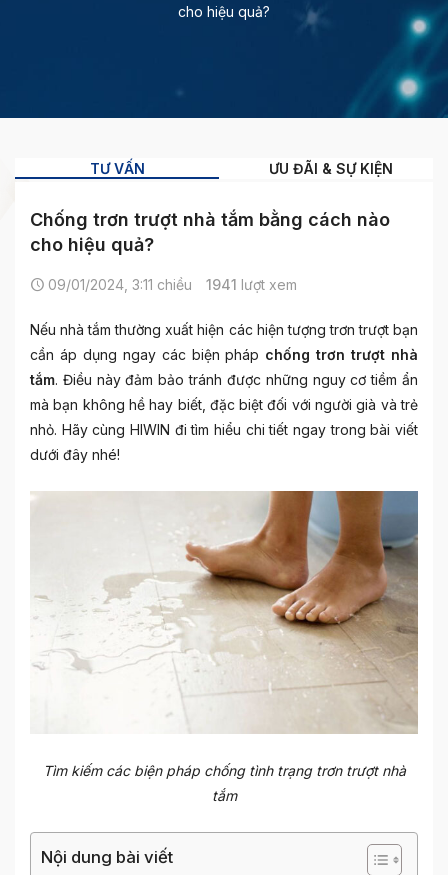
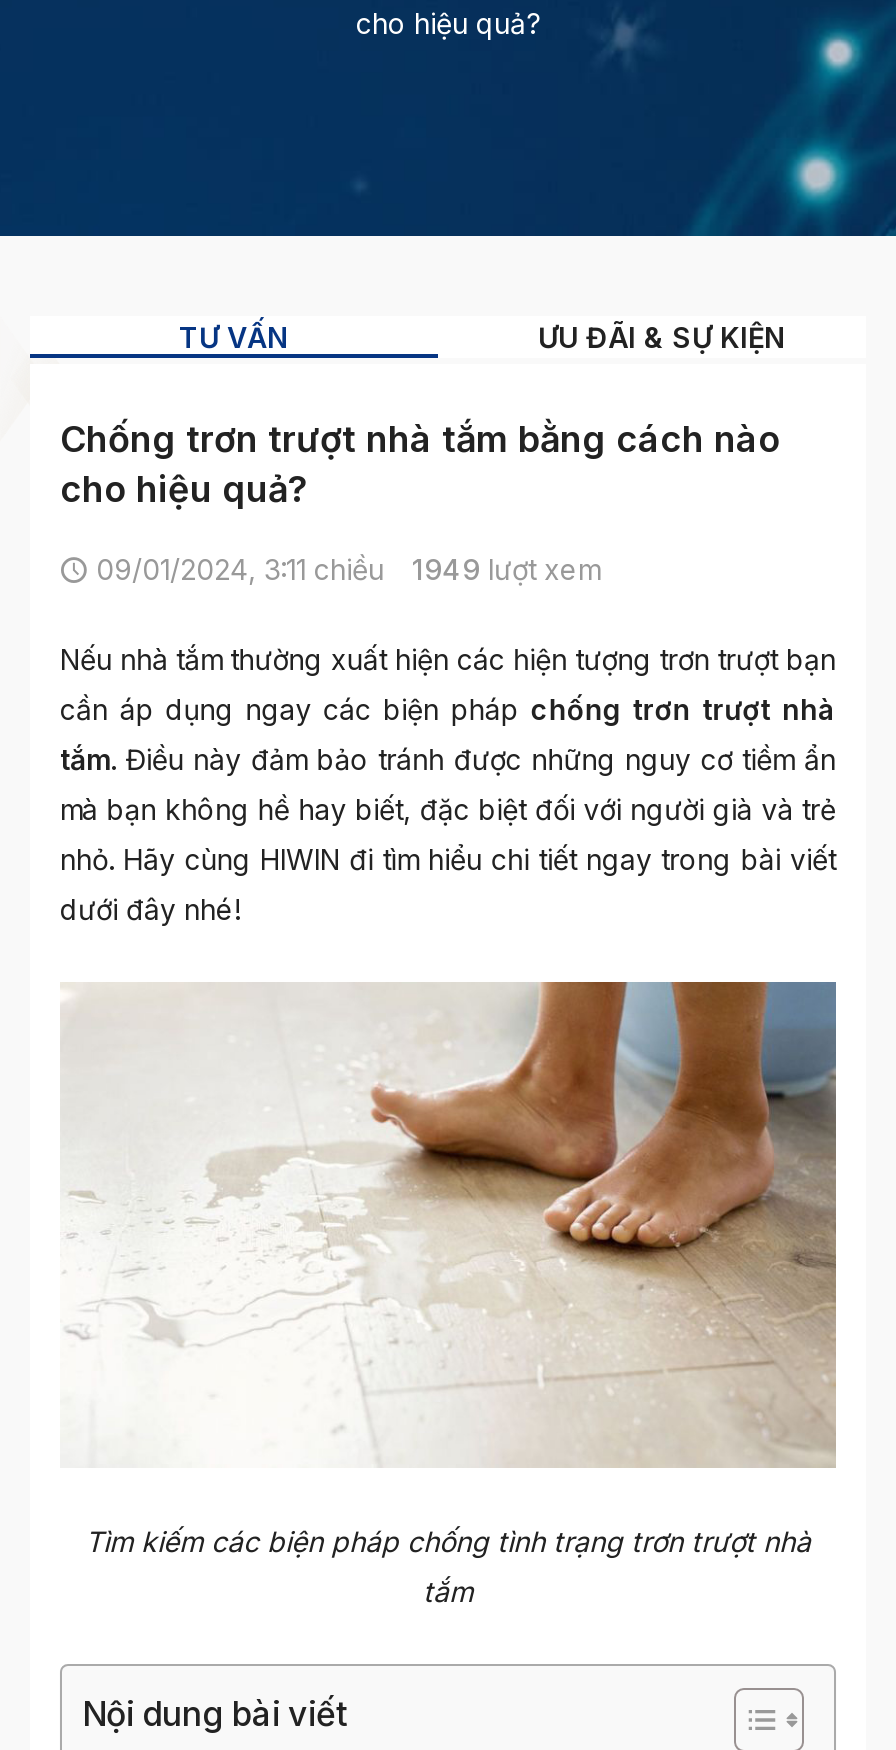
- 09/01/2024, 3:11 chiều 1941 lượt xem
+ 09/01/2024, 3:11 chiều 1949 lượt xem
